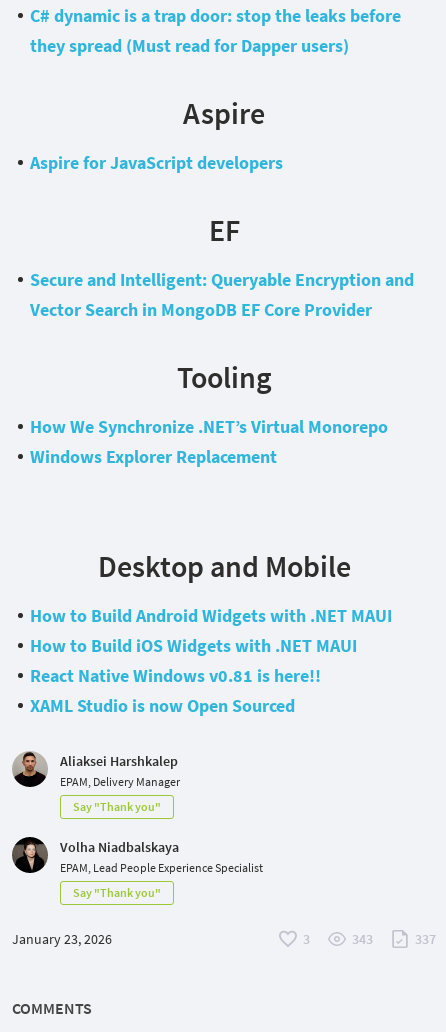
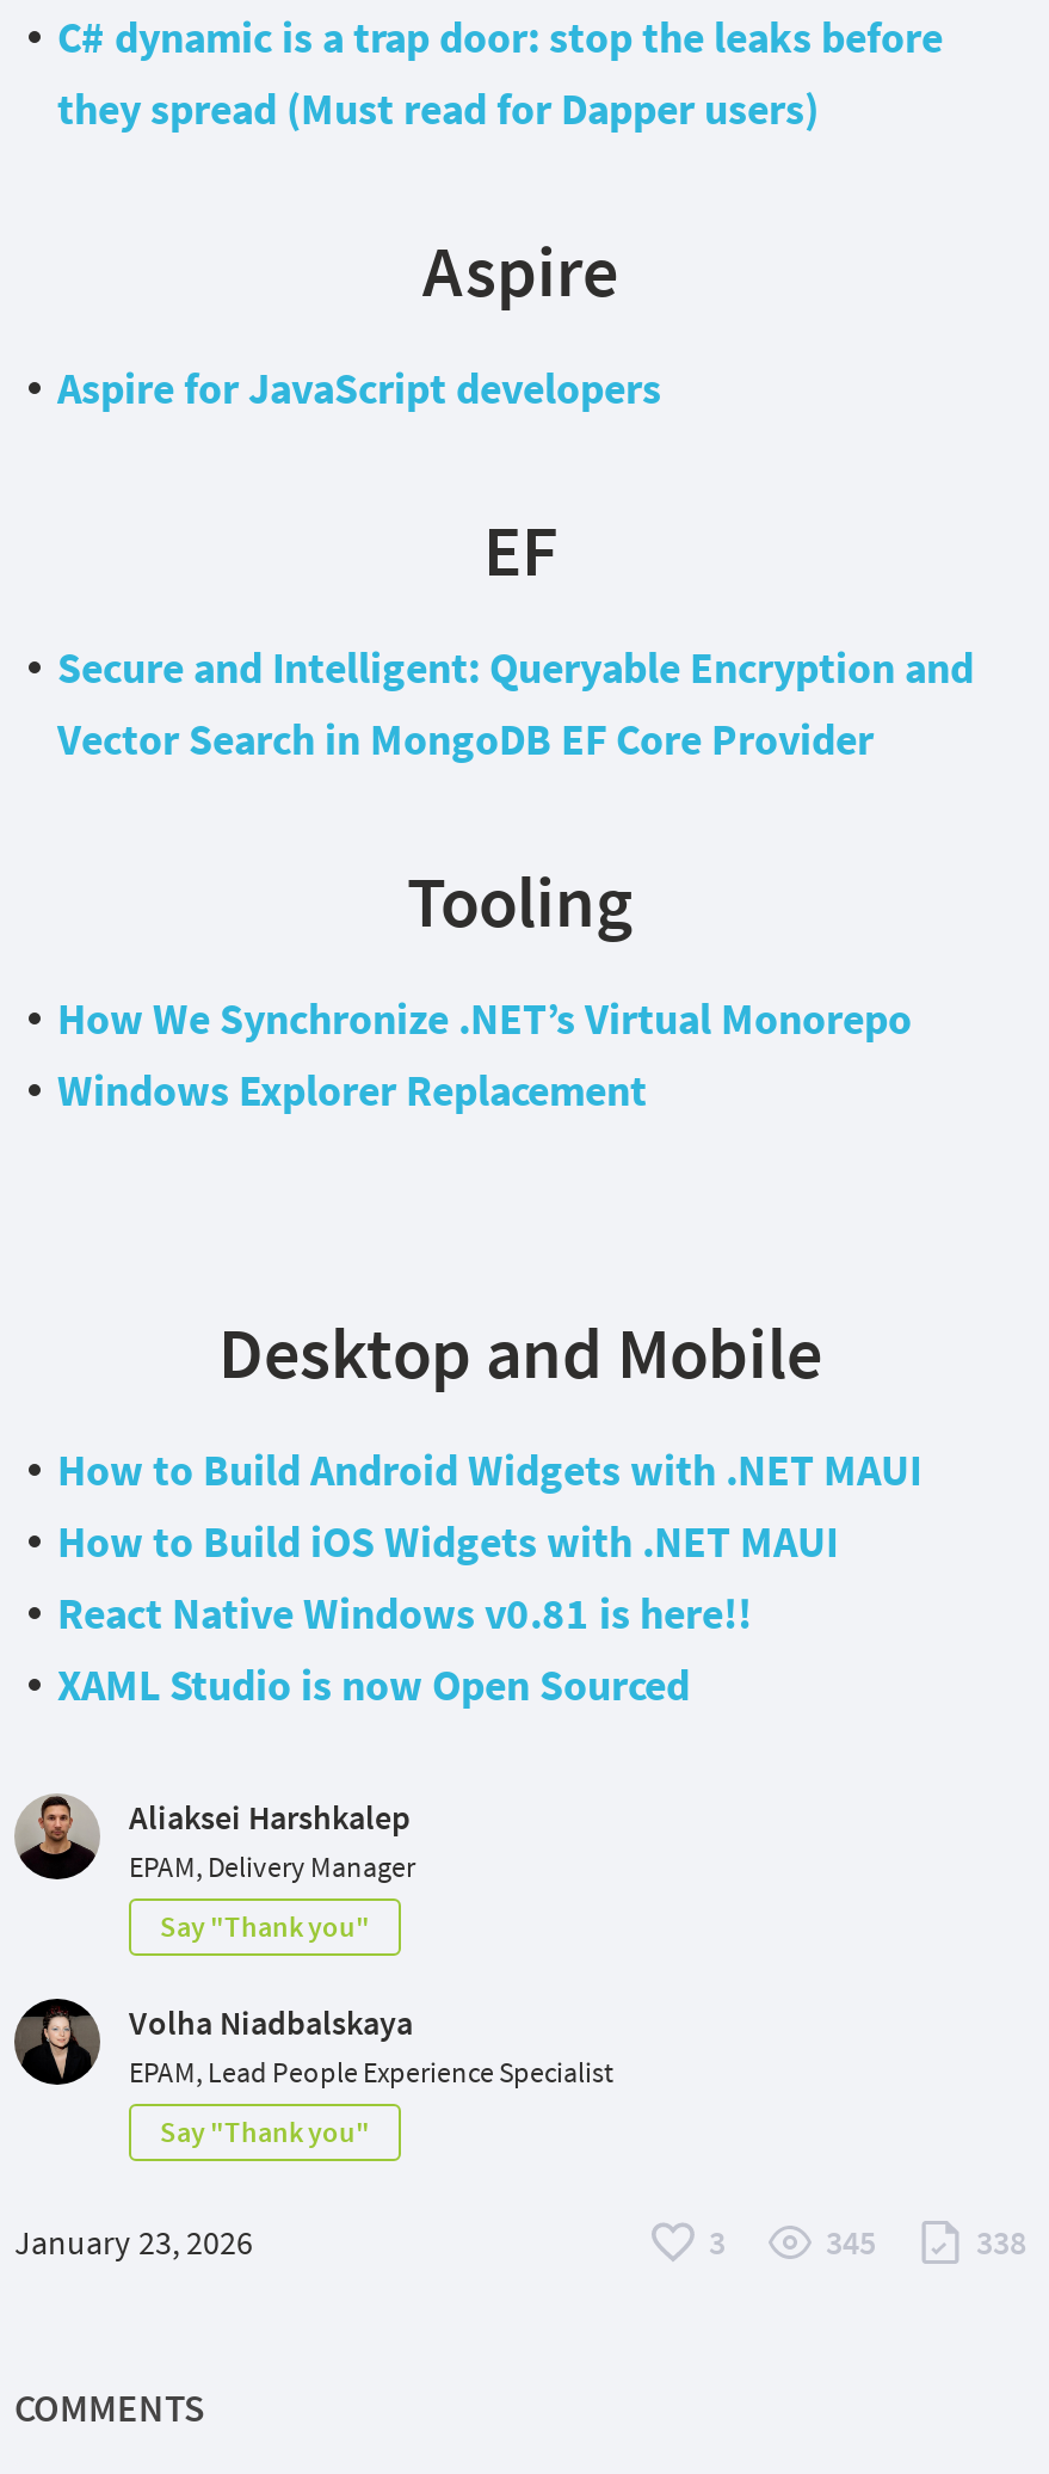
- 343
+ 345

- 337
+ 338
